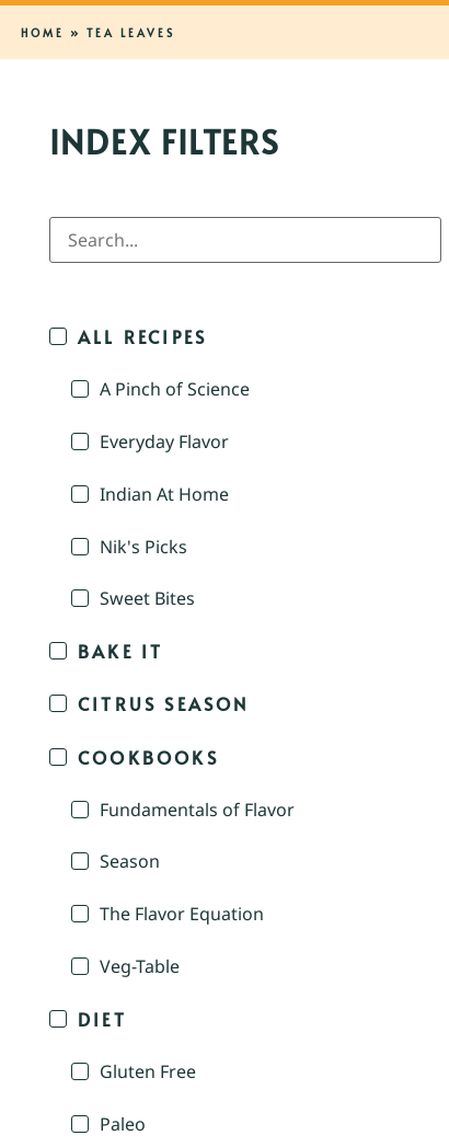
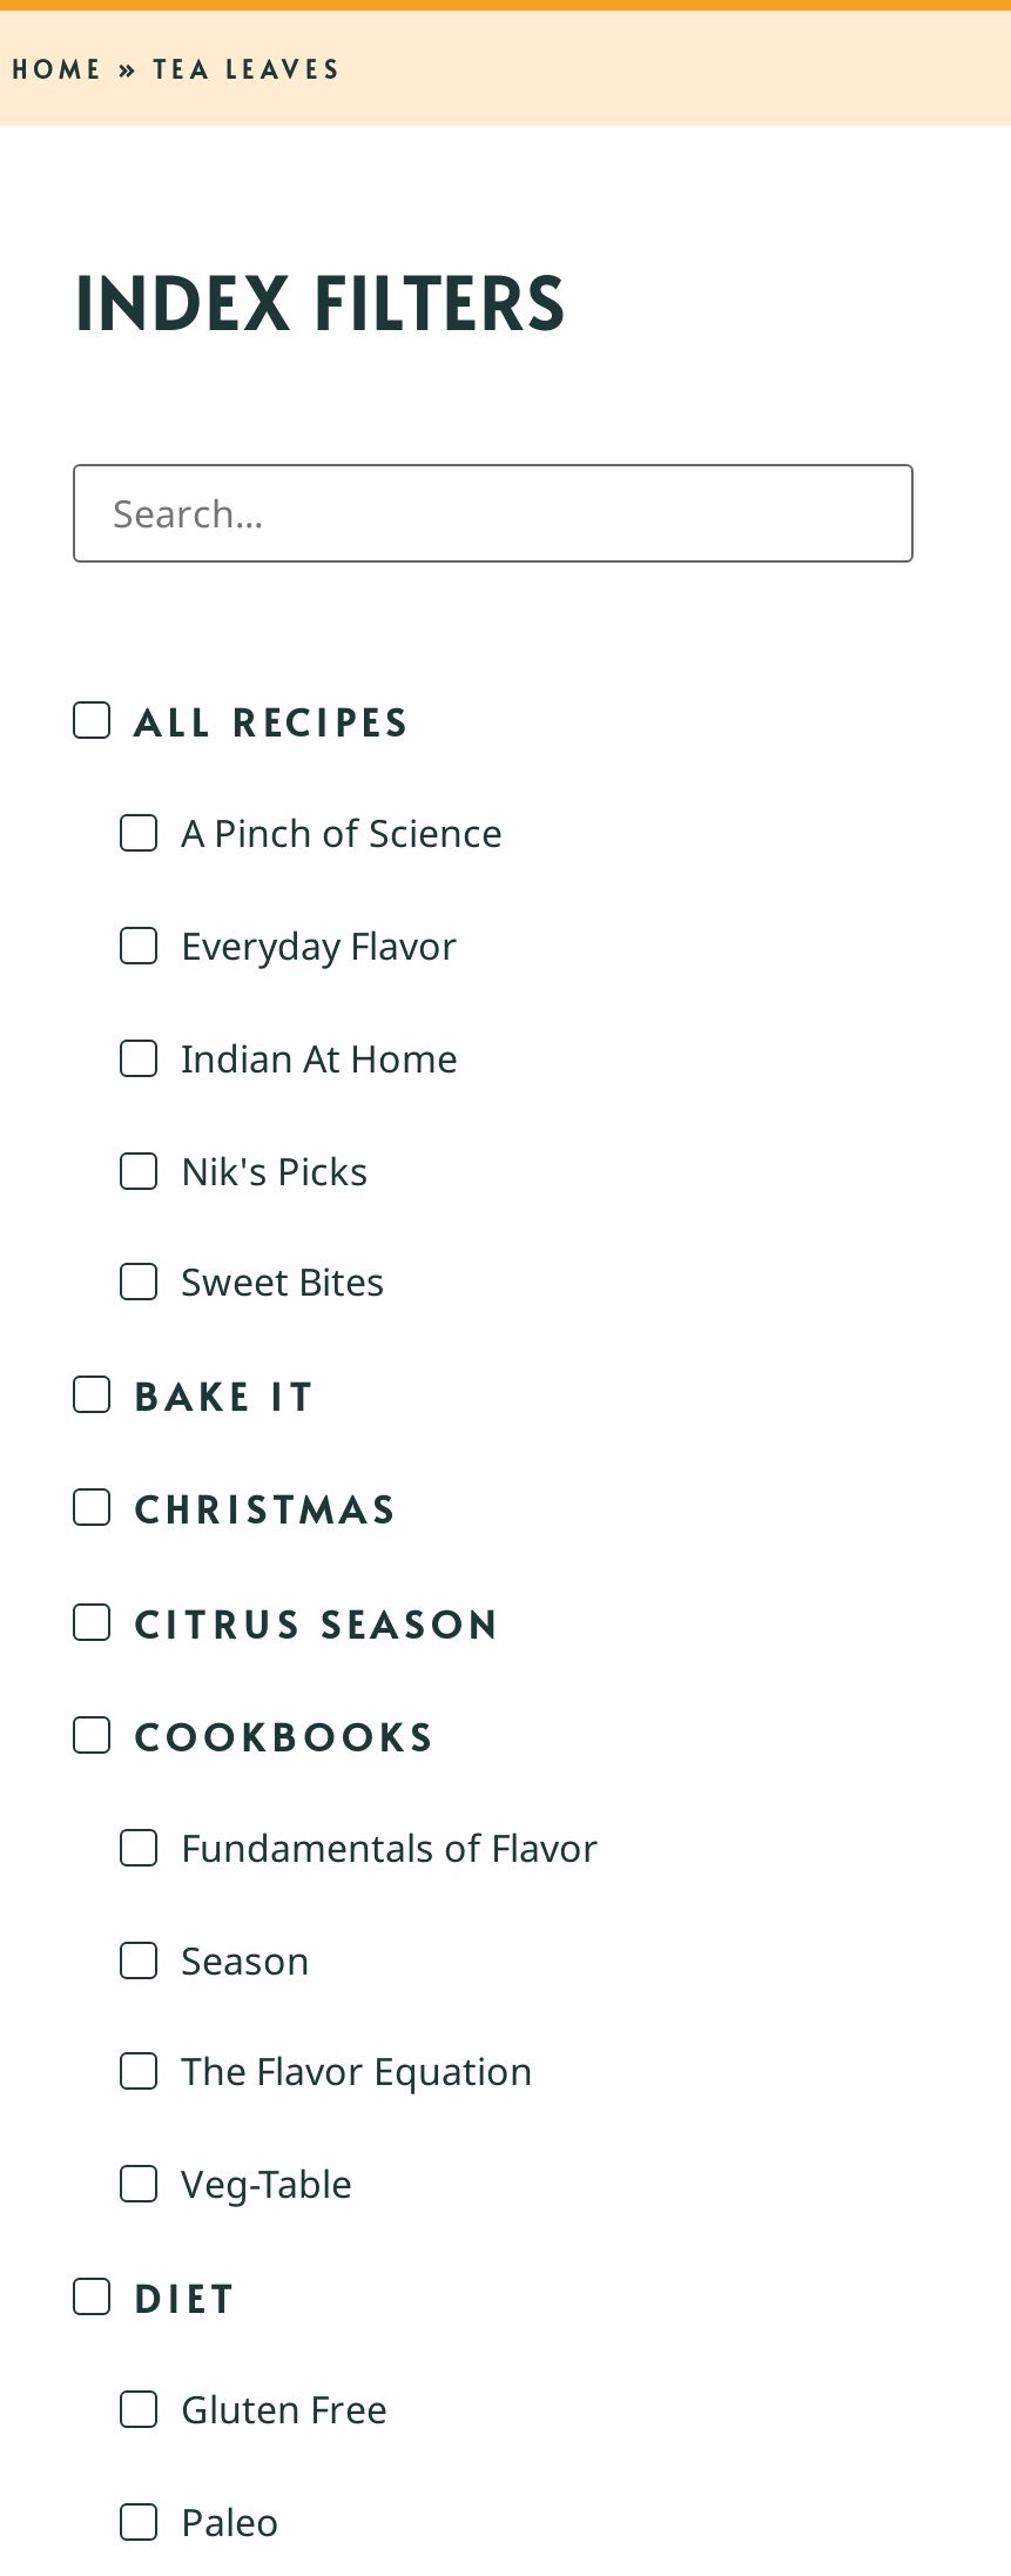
+ CHRISTMAS
